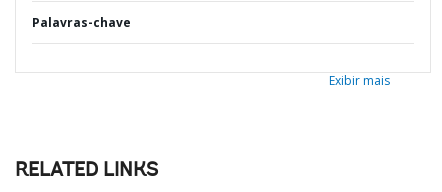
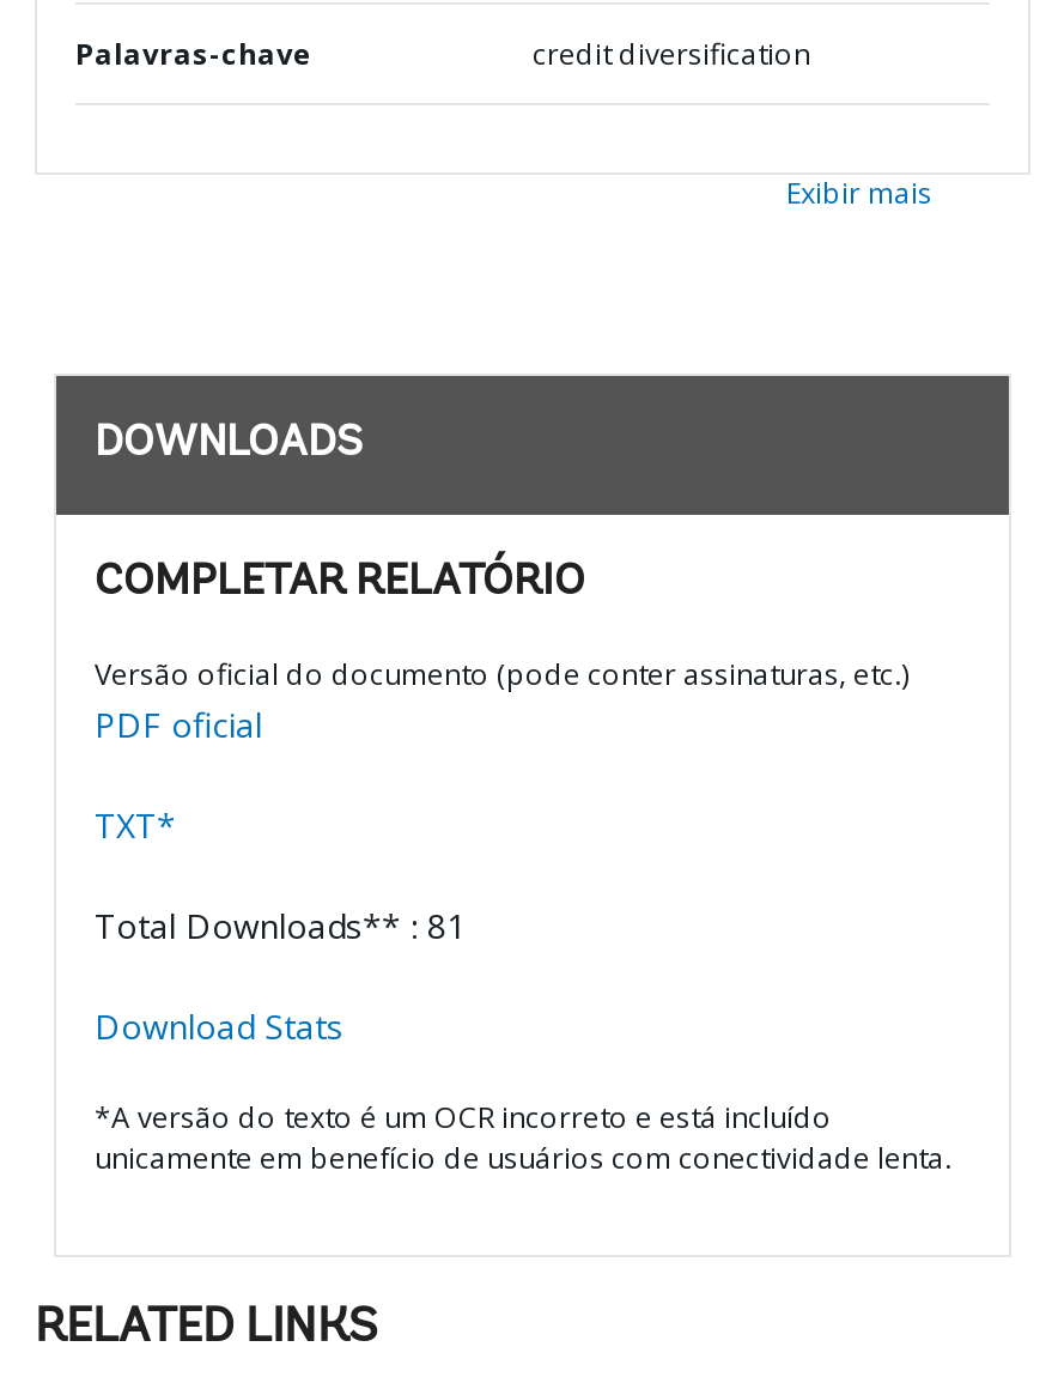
+ credit diversification

+ DOWNLOADS
+ COMPLETAR RELATÓRIO
+ Versão oficial do documento (pode conter assinaturas, etc.)
+ PDF oficial
+ TXT*
+ Total Downloads** : 81
+ Download Stats
+ *A versão do texto é um OCR incorreto e está incluído
+ unicamente em benefício de usuários com conectividade lenta.
